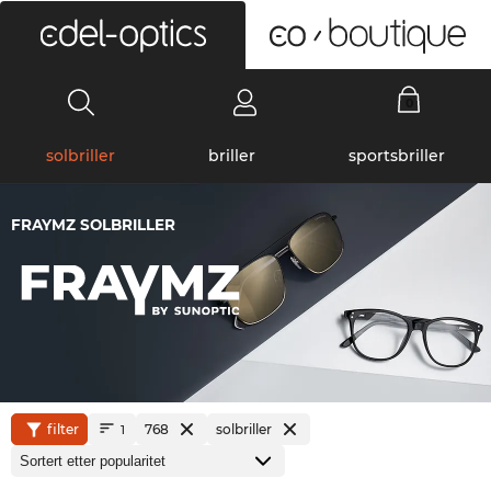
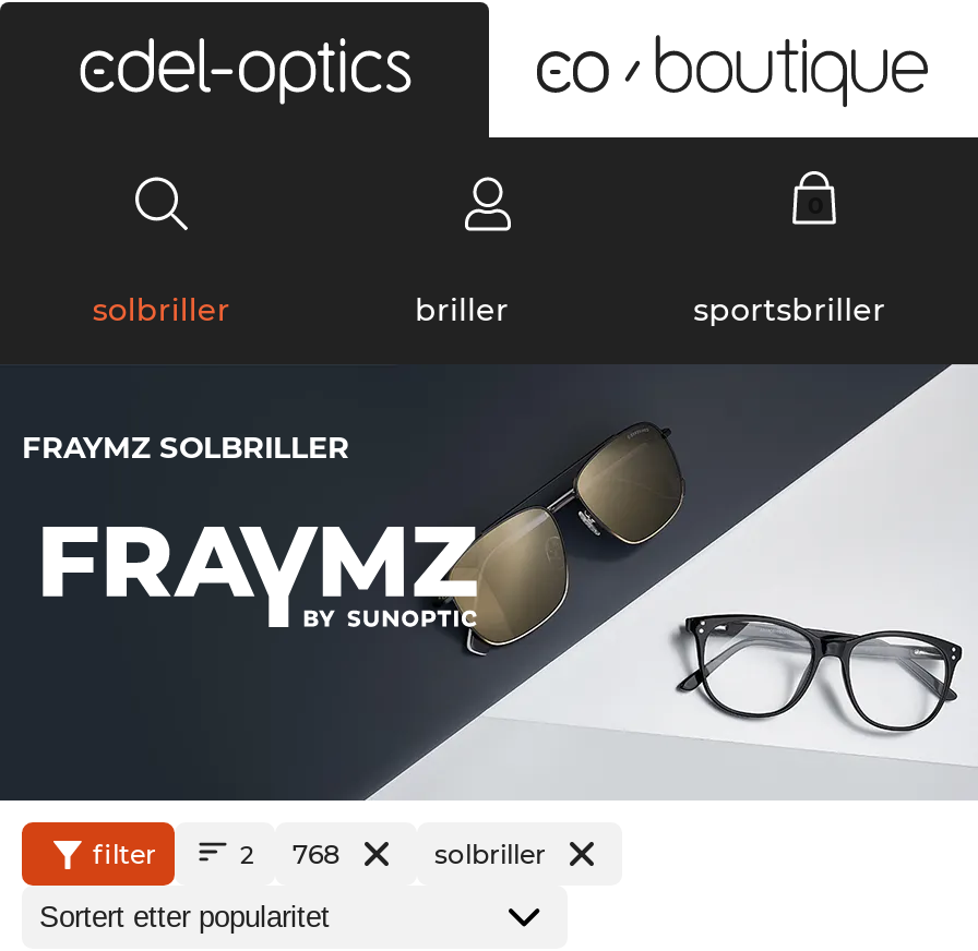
- 1 768
+ 2 768
